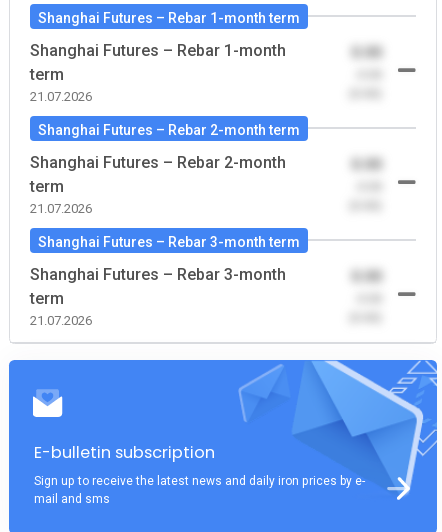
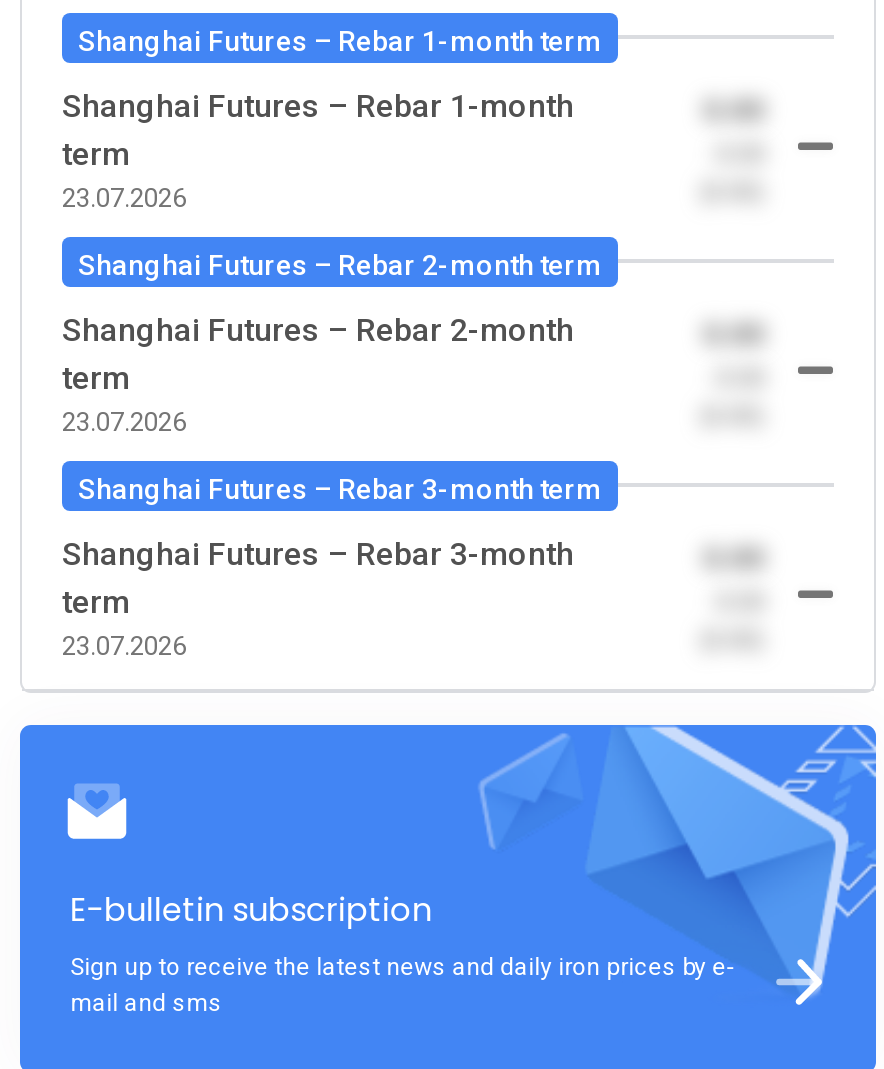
- 21.07.2026
+ 23.07.2026

- 21.07.2026
+ 23.07.2026

- 21.07.2026
+ 23.07.2026
